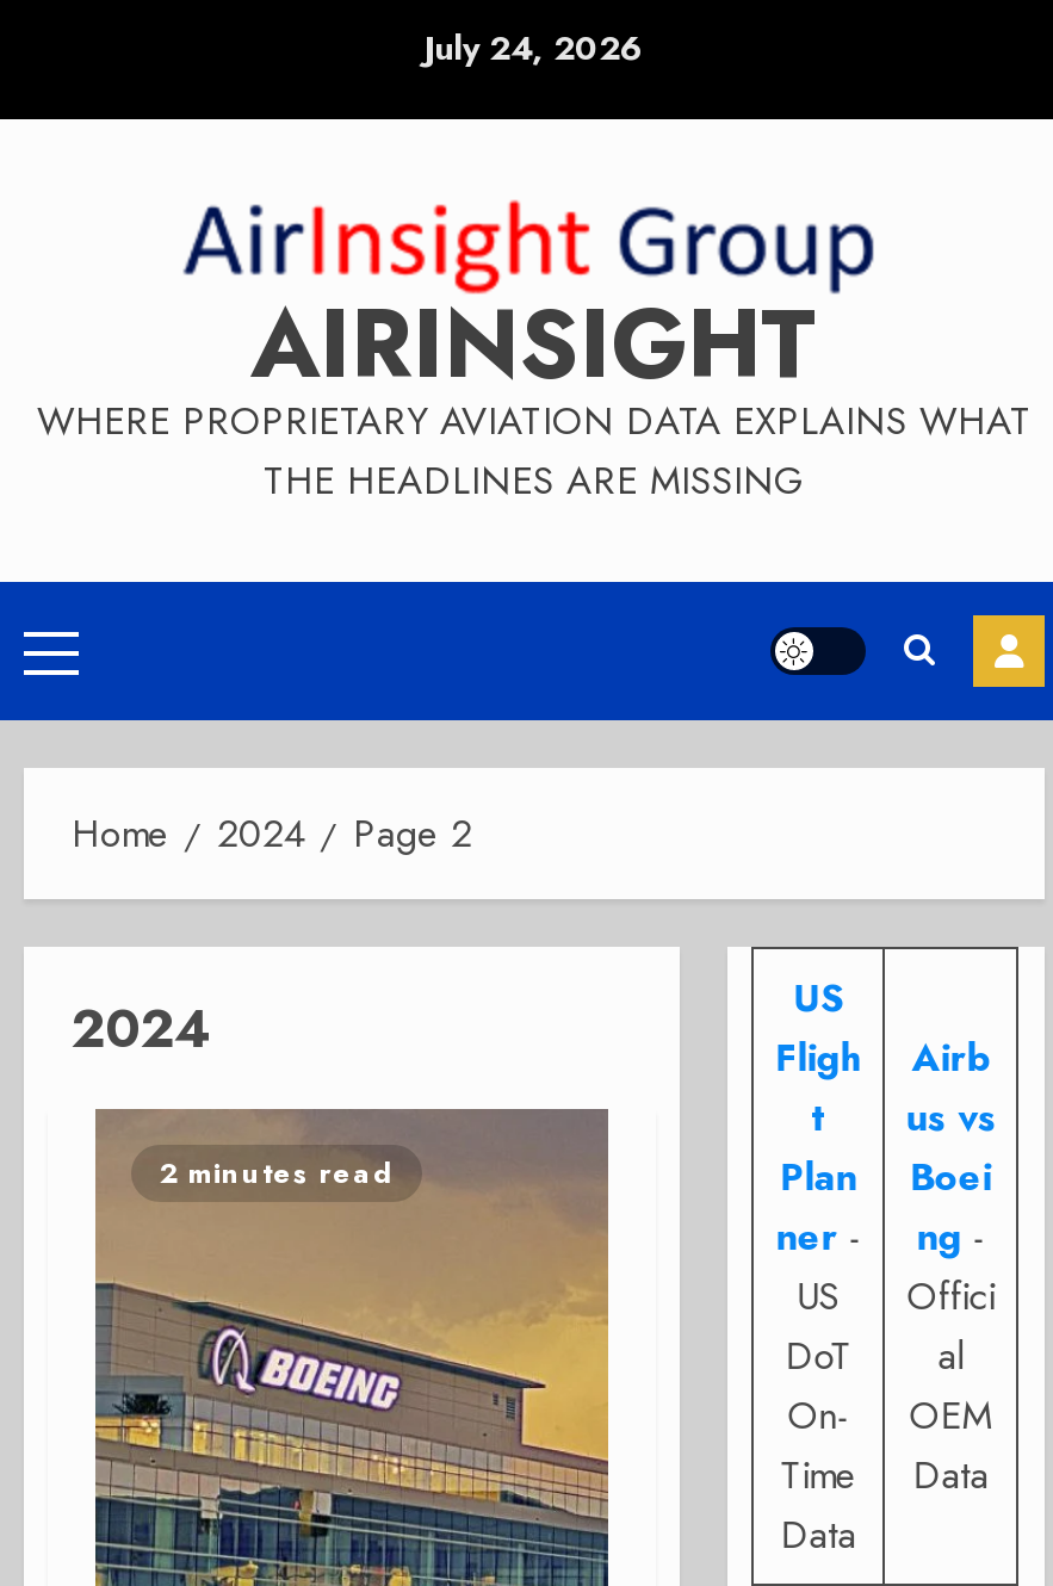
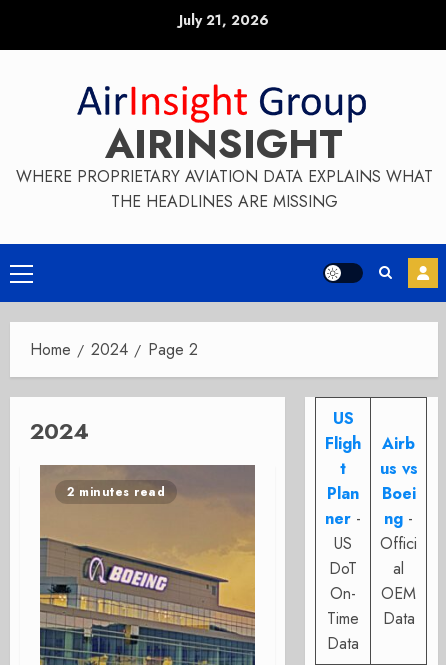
- July 24, 2026
+ July 21, 2026
